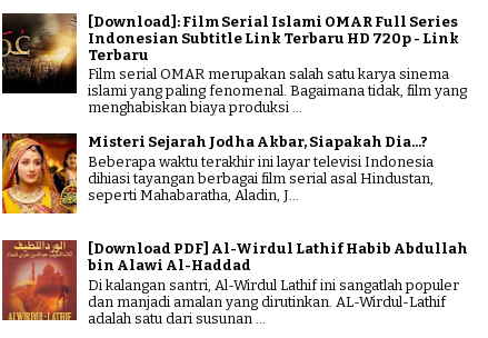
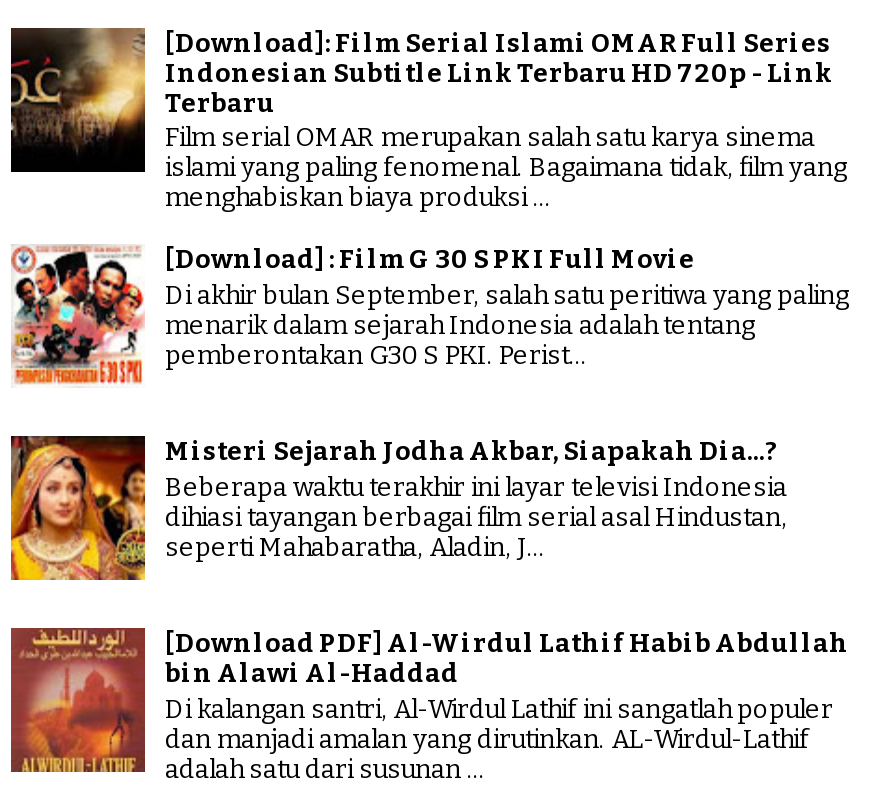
+ [image]
+ [Download] : Film G 30 S PKI Full Movie
+ Di akhir bulan September, salah satu peritiwa yang paling
+ menarik dalam sejarah Indonesia adalah tentang
+ pemberontakan G30 S PKI. Perist...
